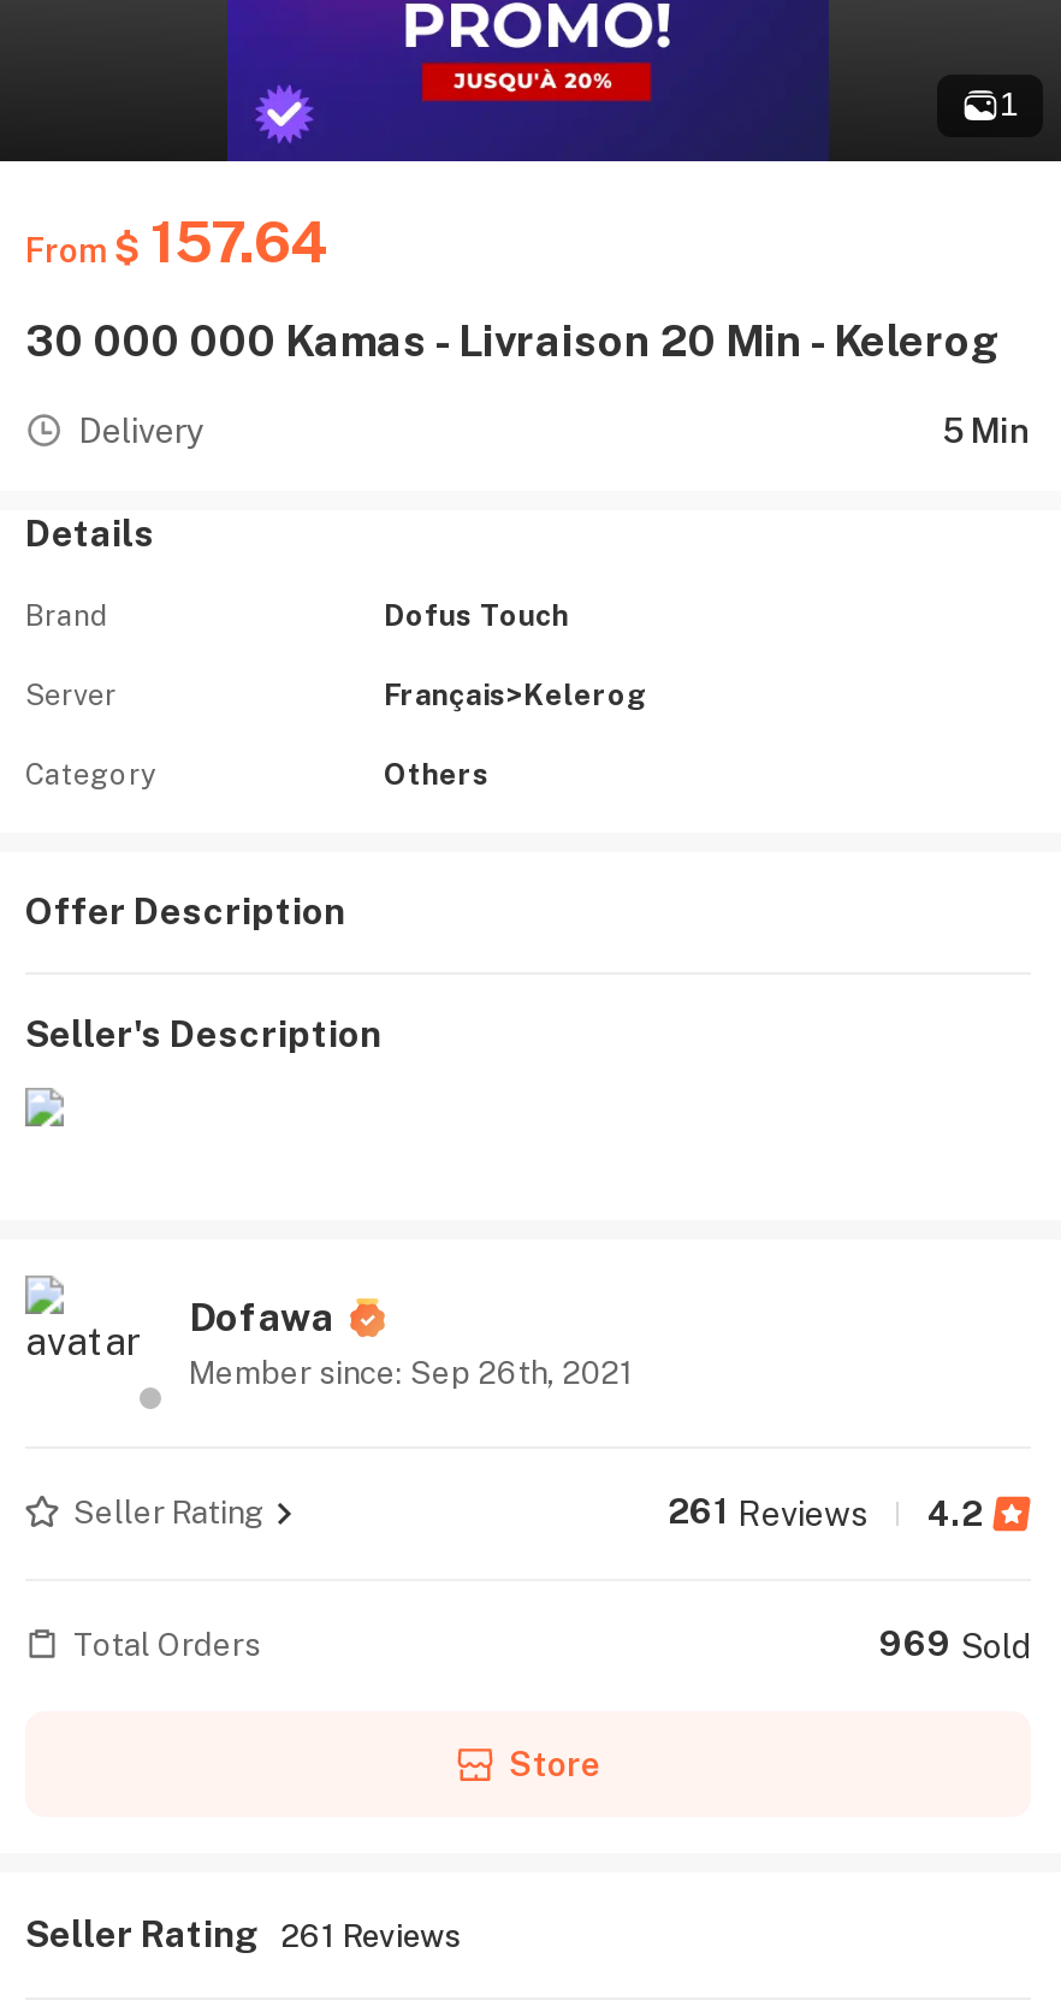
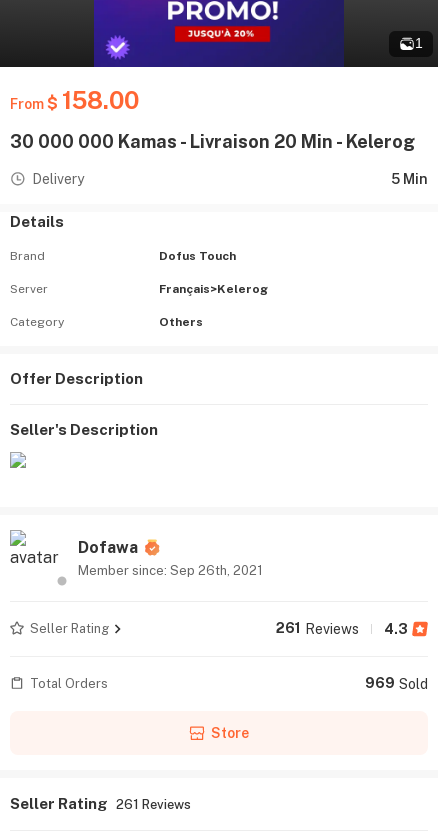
- From$ 157.64
+ From$ 158.00

- 261 Reviews 4.2
+ 261 Reviews 4.3
